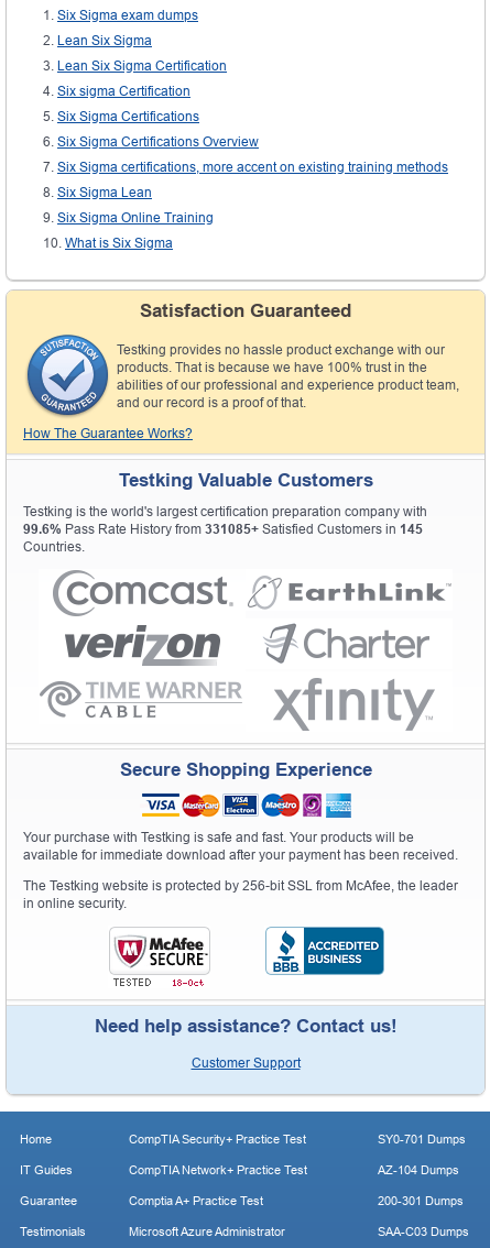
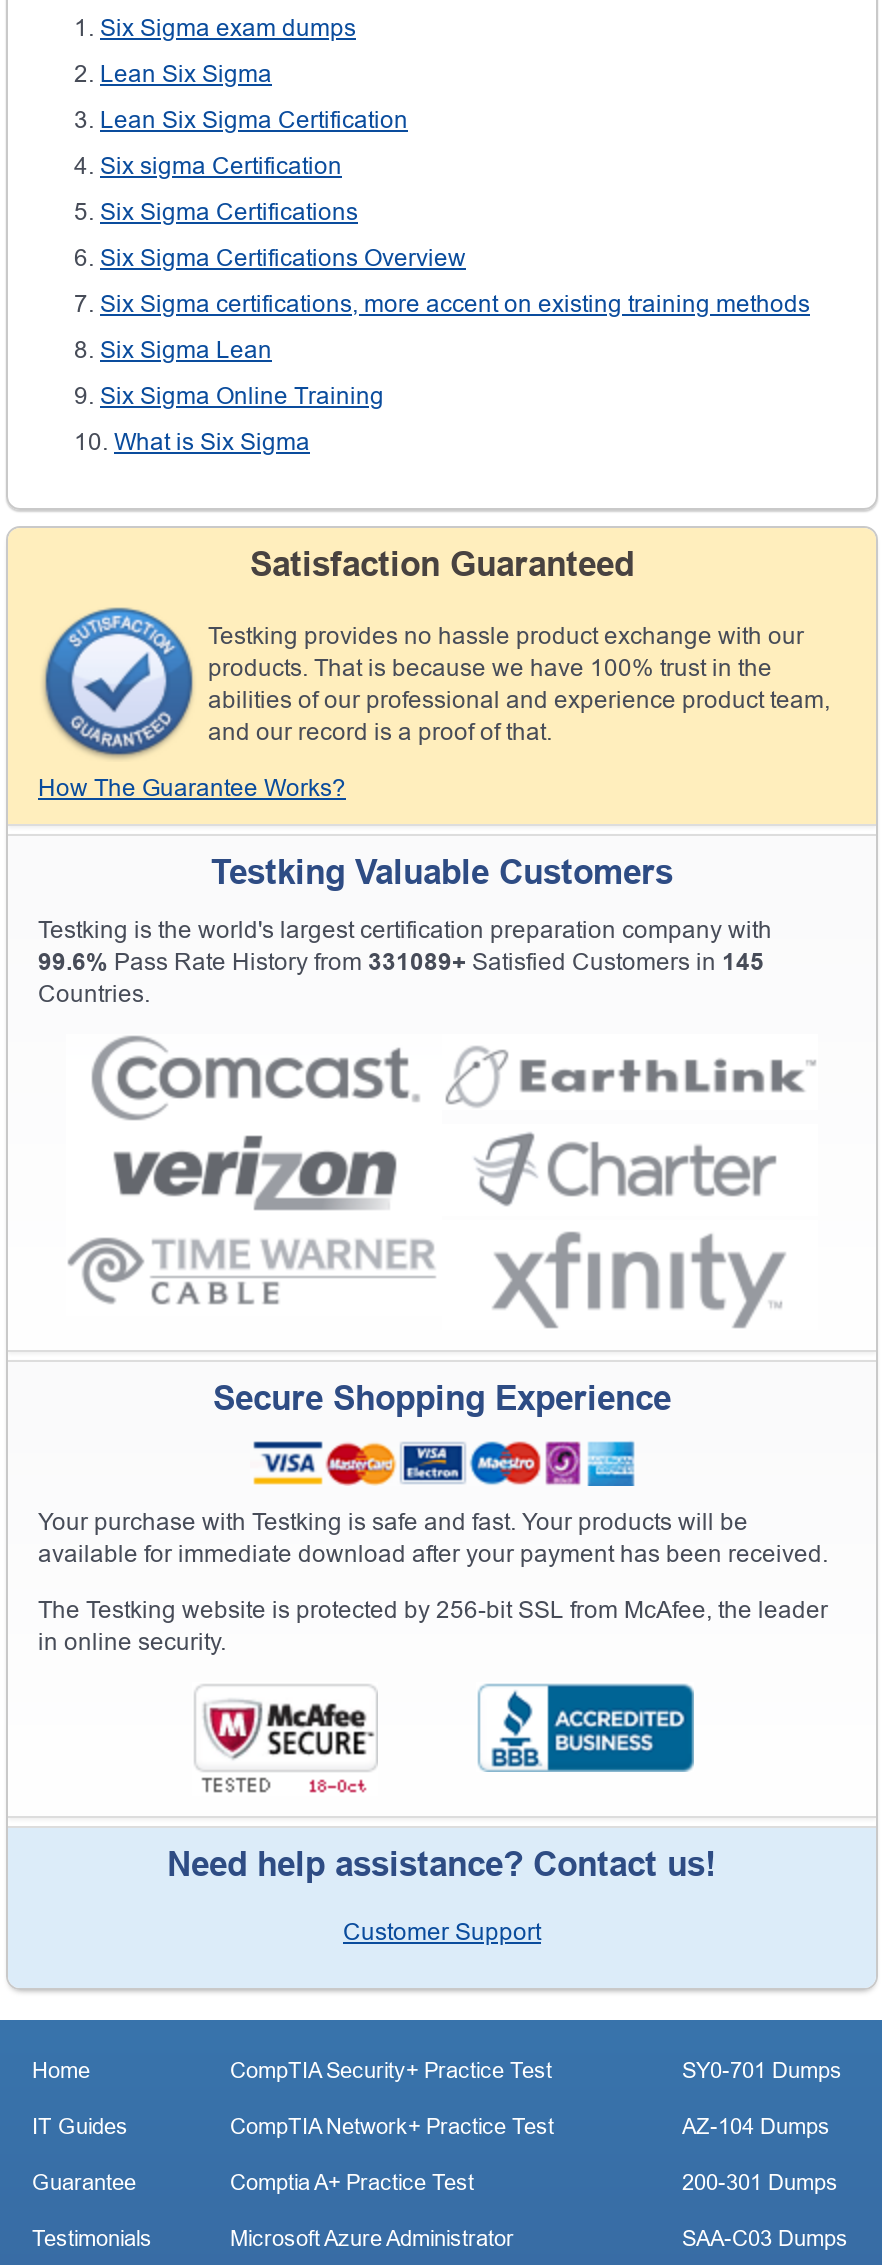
- 99.6% Pass Rate History from 331085+ Satisfied Customers in 145
+ 99.6% Pass Rate History from 331089+ Satisfied Customers in 145
